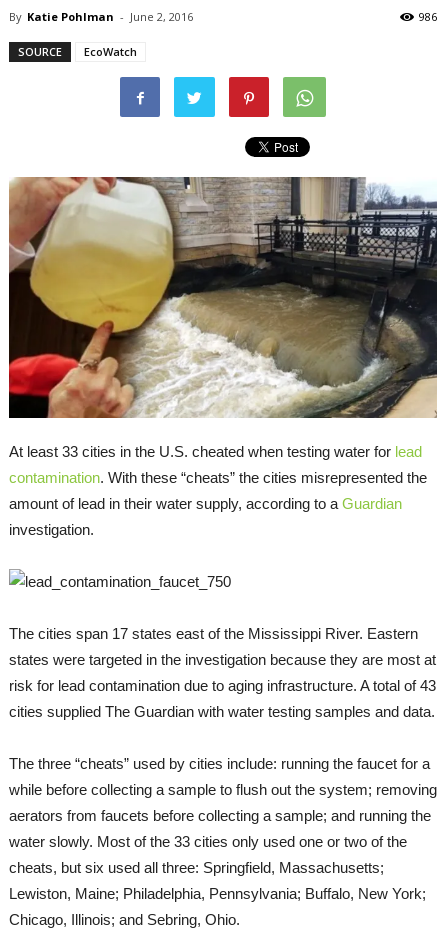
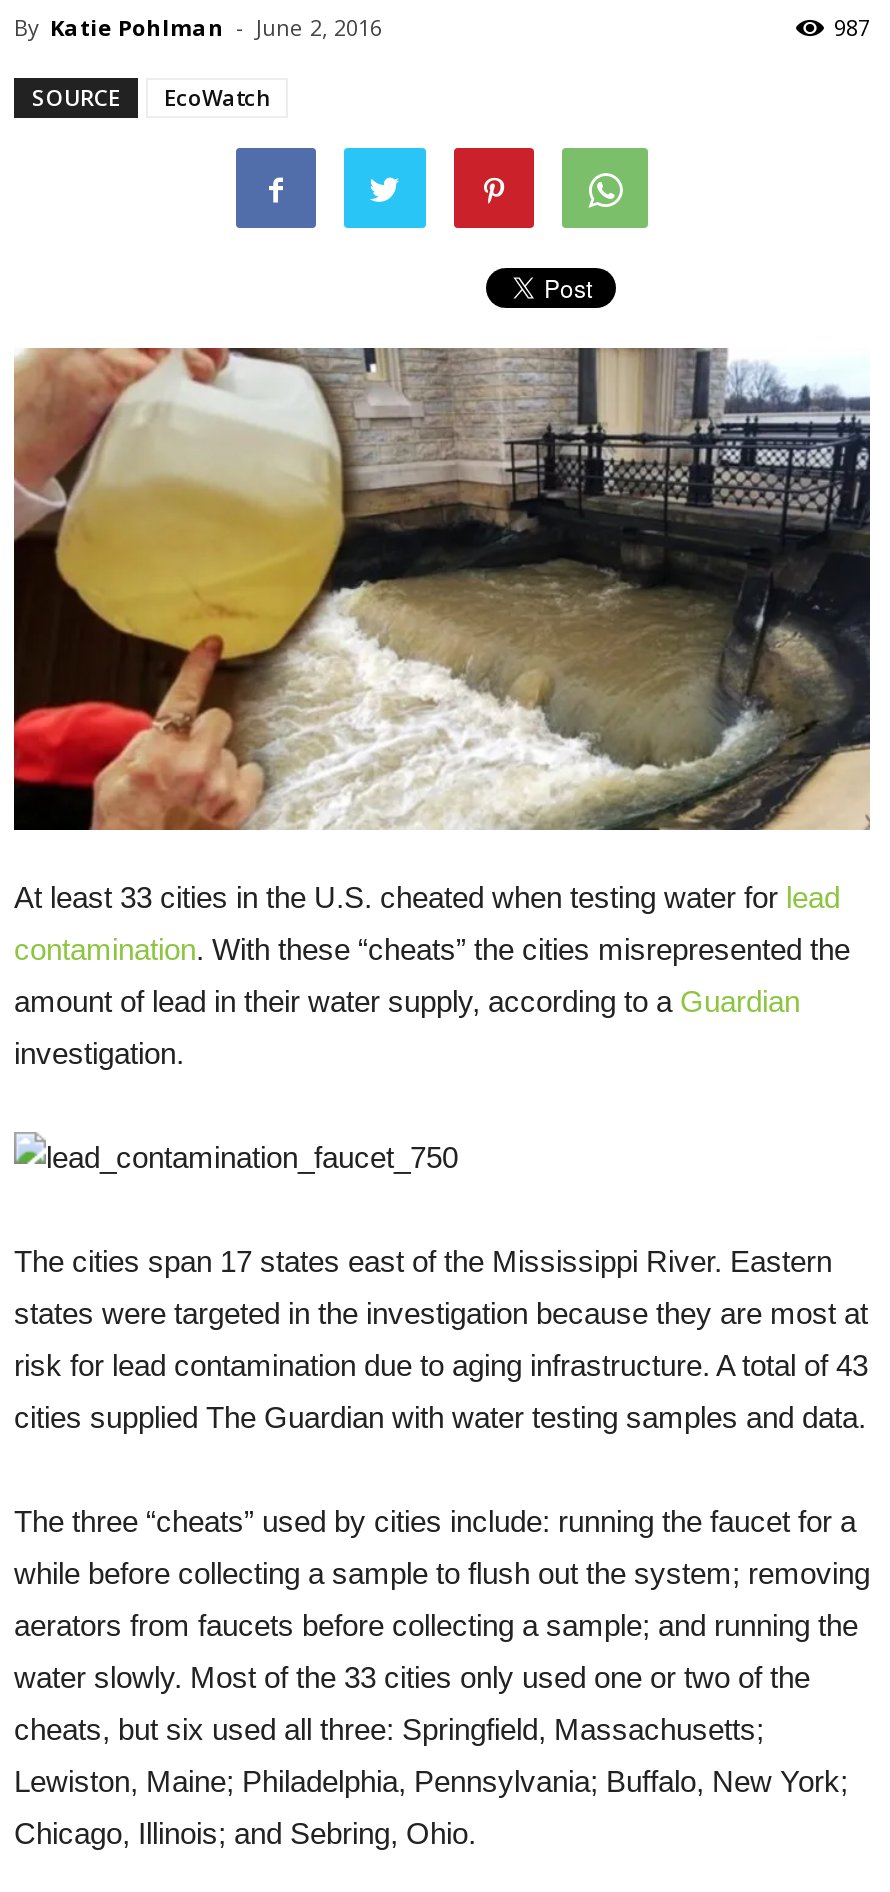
- 986
+ 987
